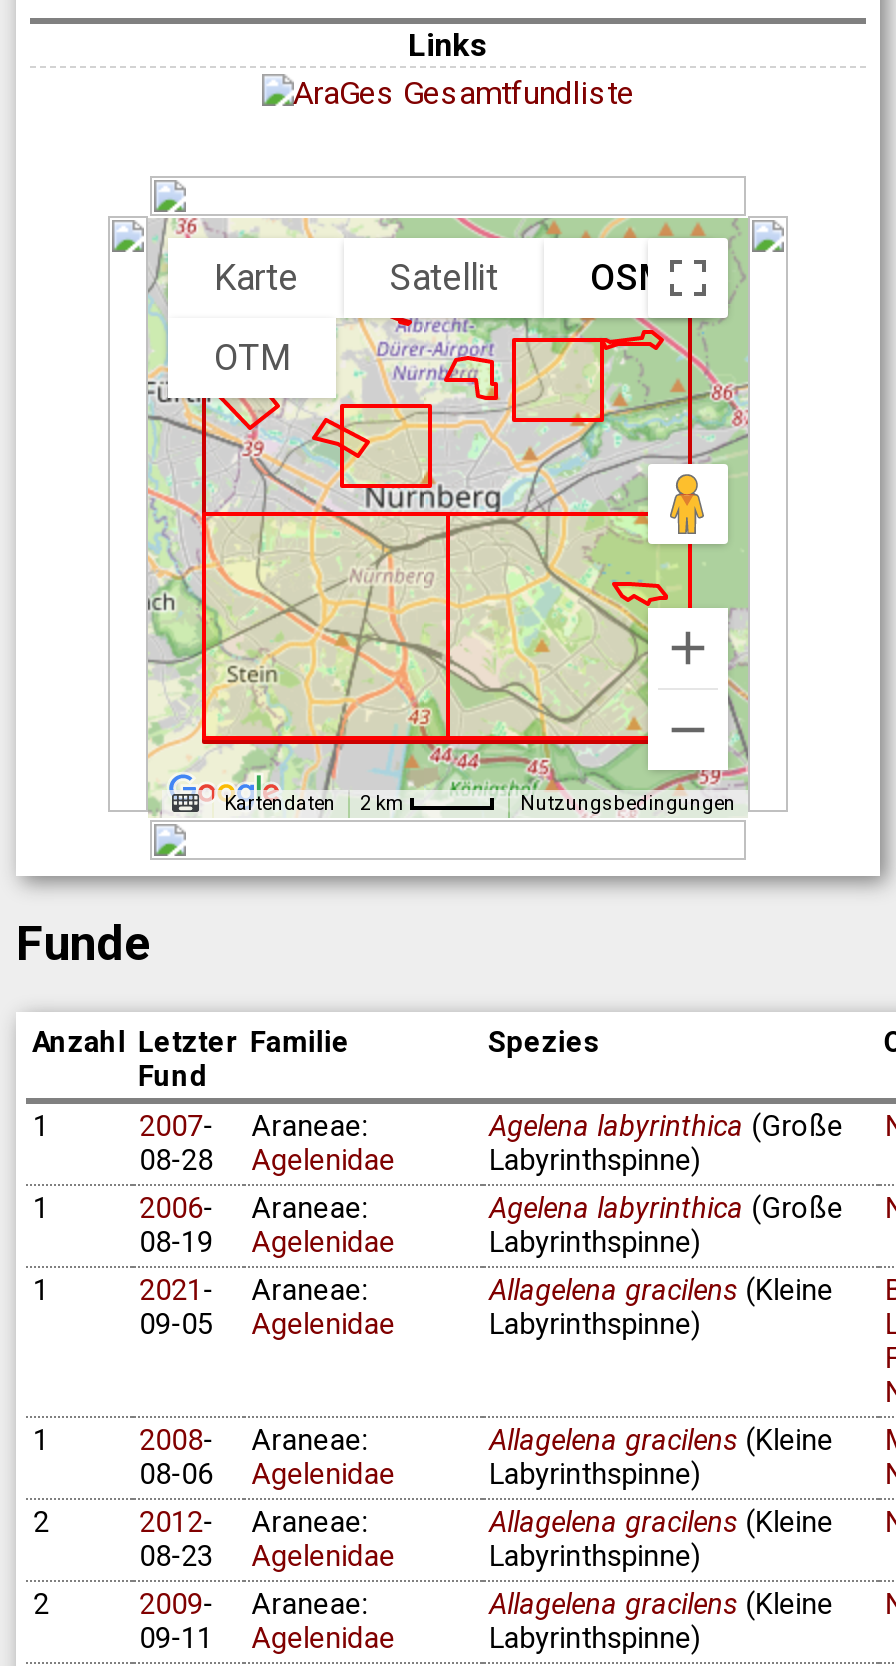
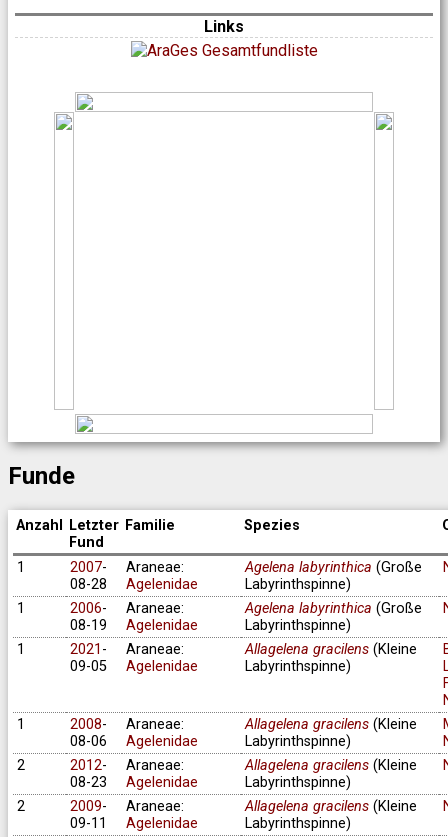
- [image]
- Karte
- Satellit
- OSM
- OTM

- Kartendaten
- 2 km
- Nutzungsbedingungen
